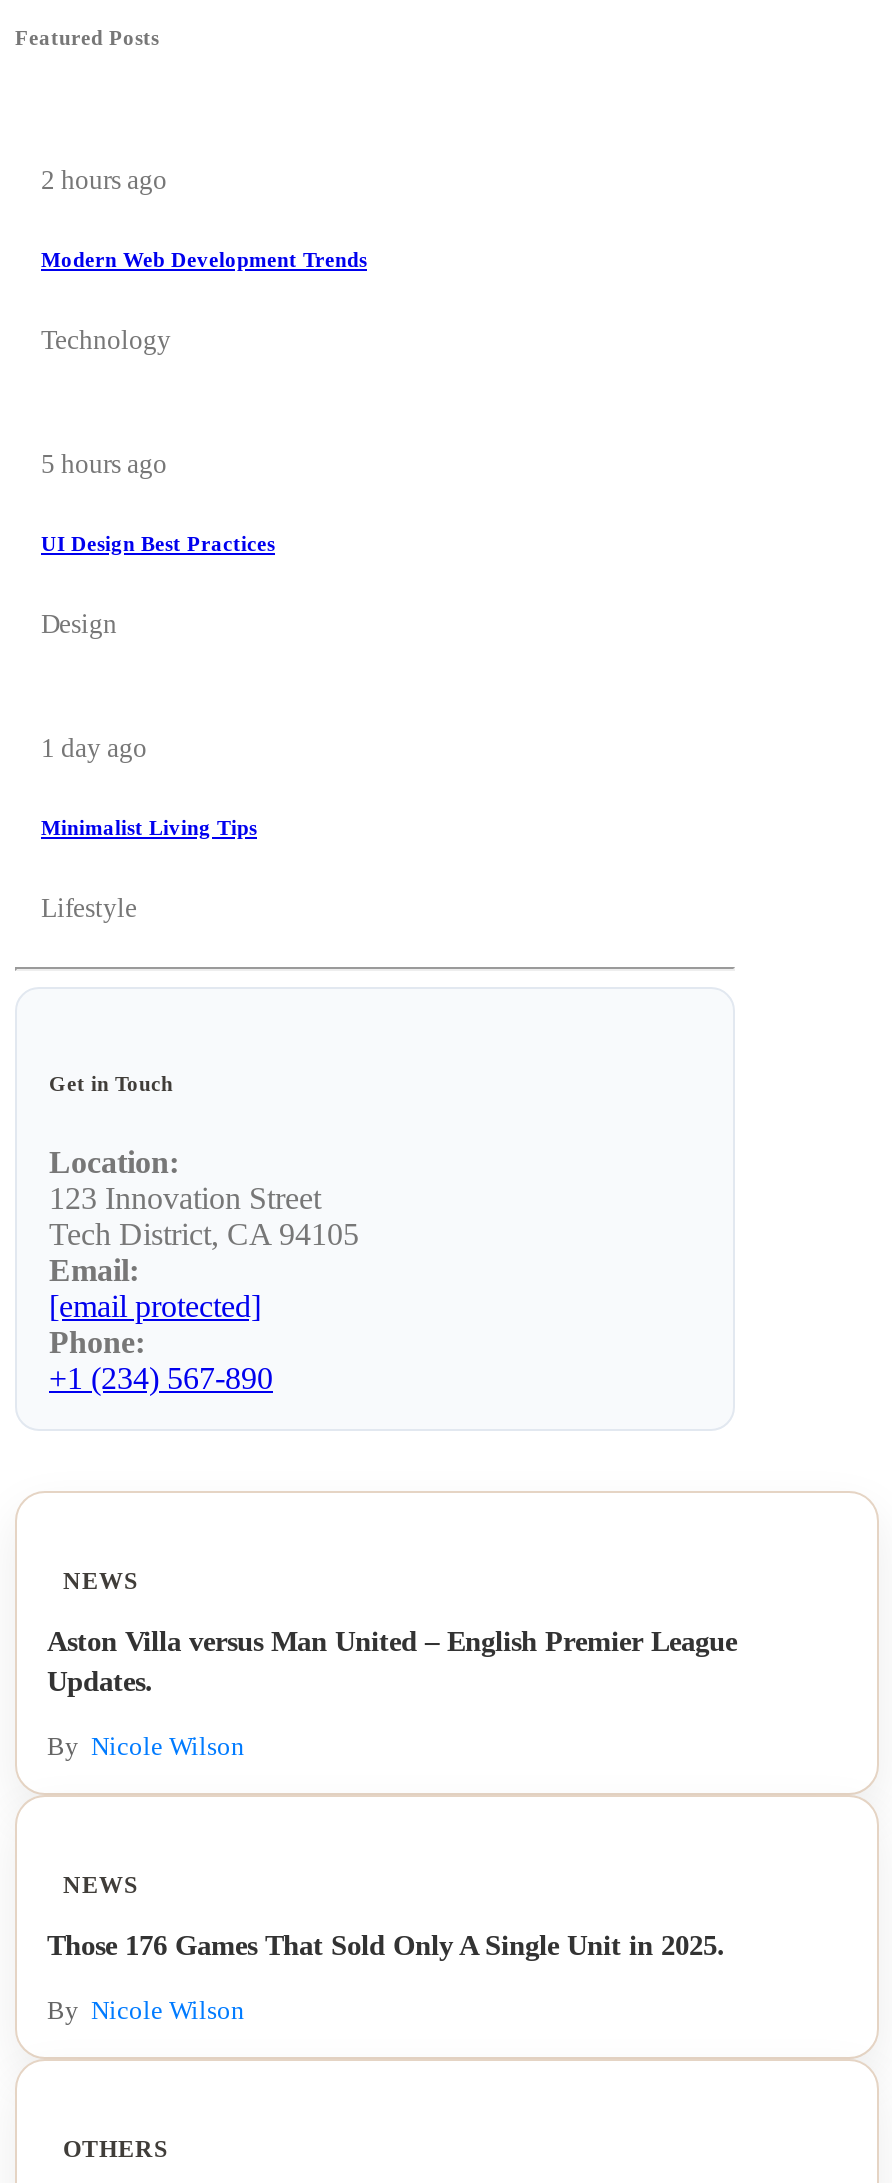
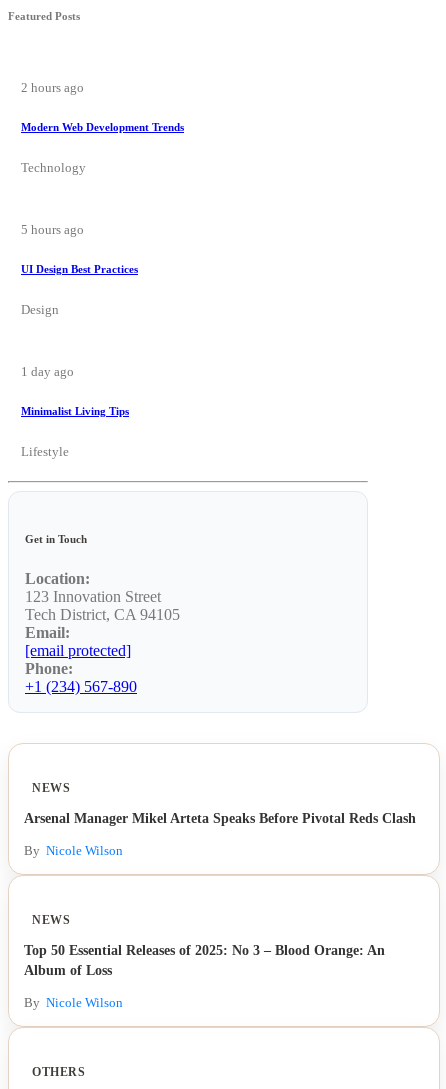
- Aston Villa versus Man United – English Premier League
- Updates.
+ Arsenal Manager Mikel Arteta Speaks Before Pivotal Reds Clash

moved up: By Nicole Wilson | NEWS

- Those 176 Games That Sold Only A Single Unit in 2025.
+ Top 50 Essential Releases of 2025: No 3 – Blood Orange: An
+ Album of Loss
